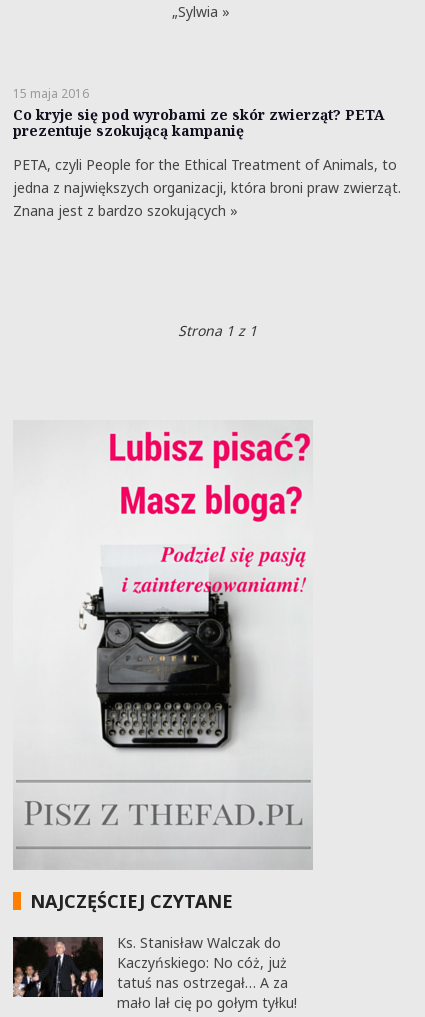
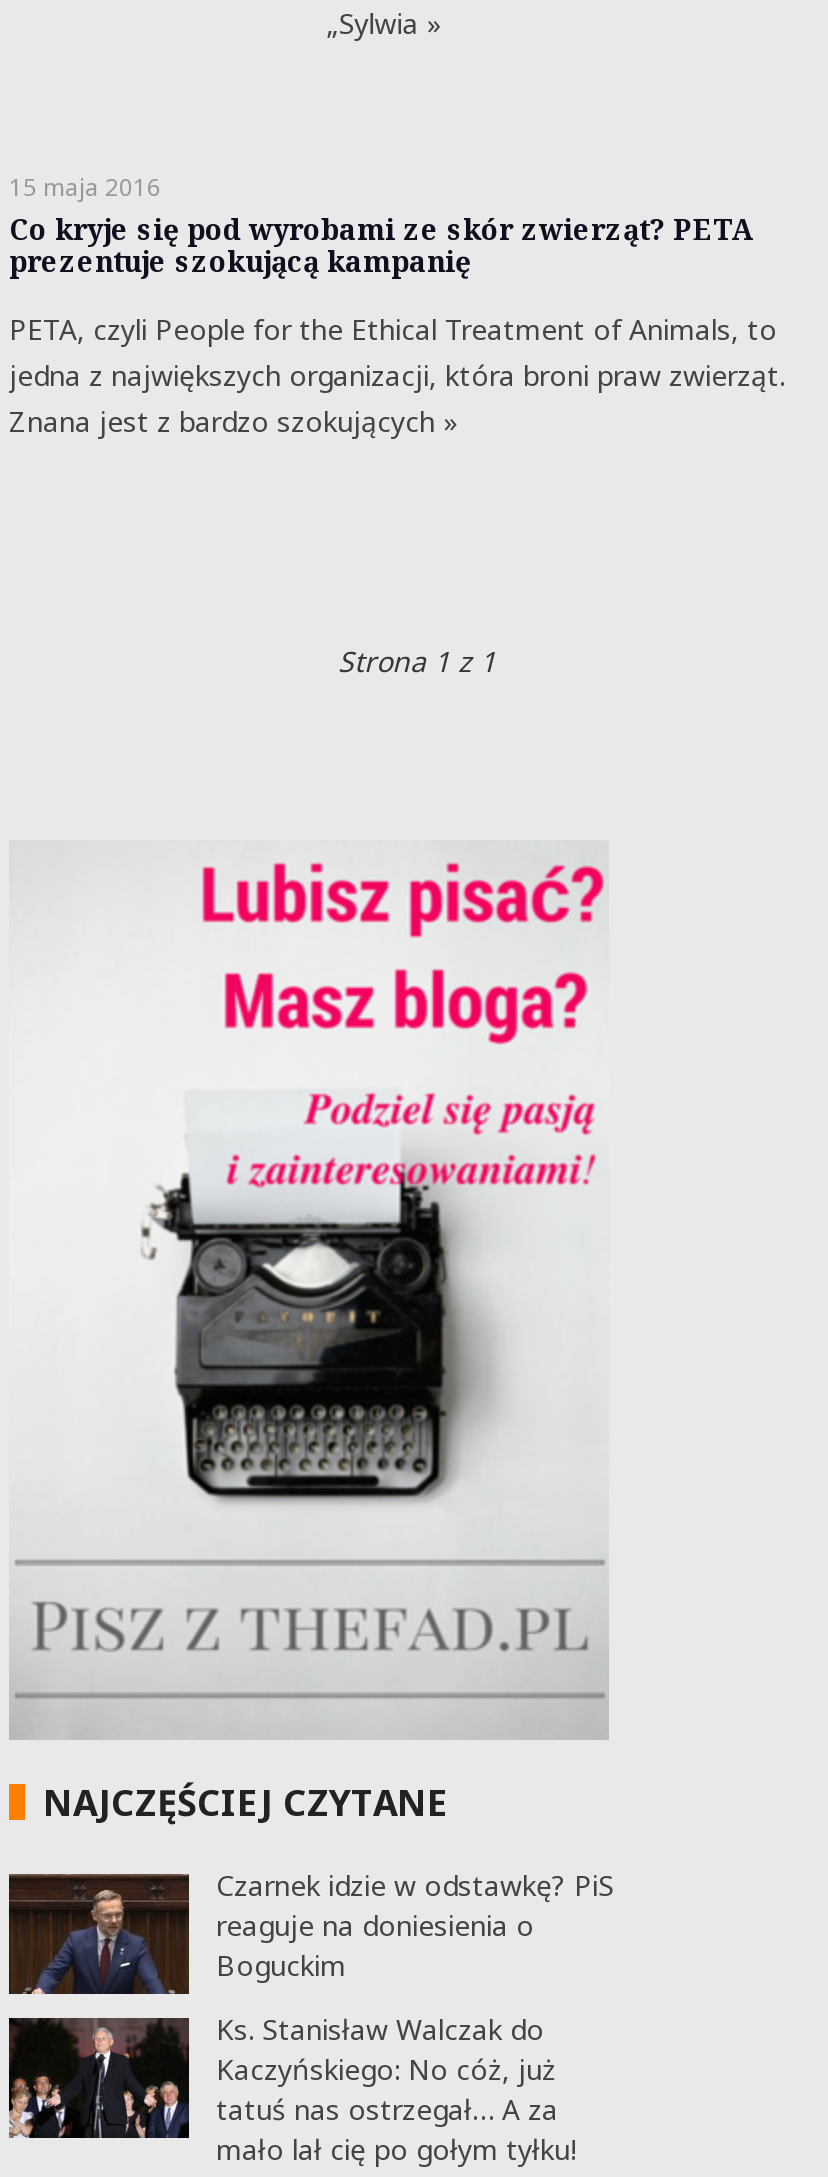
+ [image]
+ Czarnek idzie w odstawkę? PiS
+ reaguje na doniesienia o
+ Boguckim
